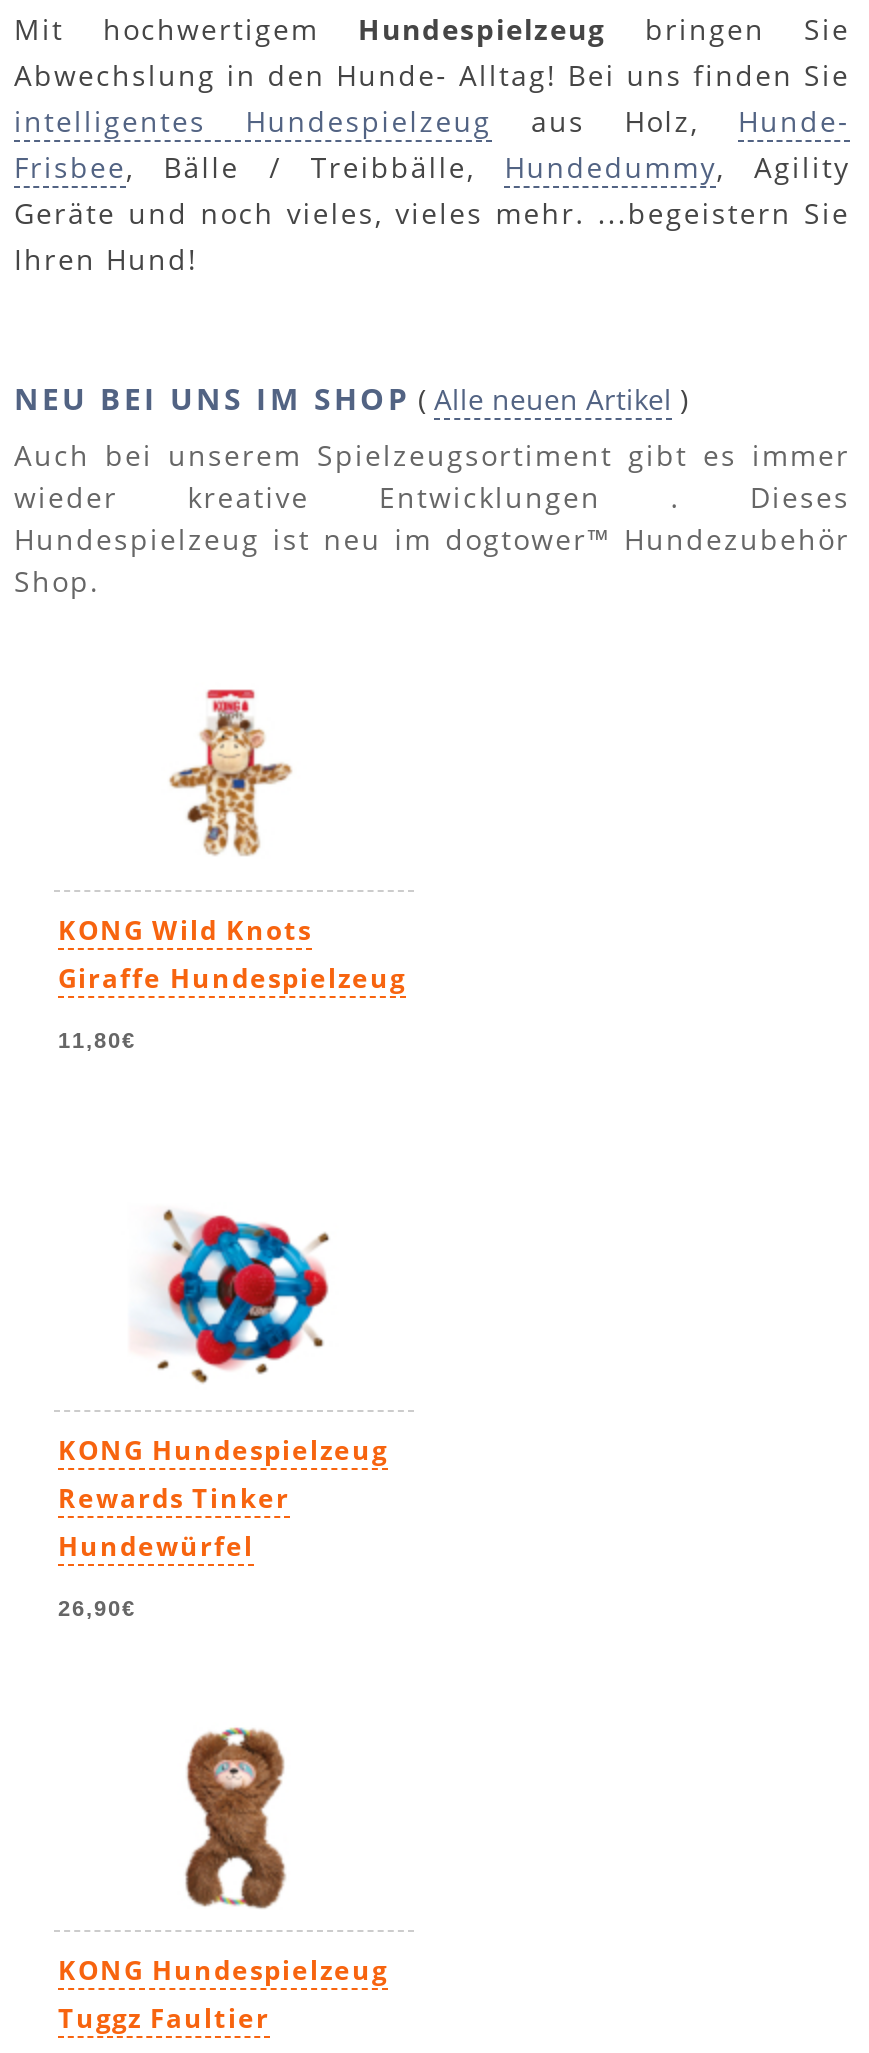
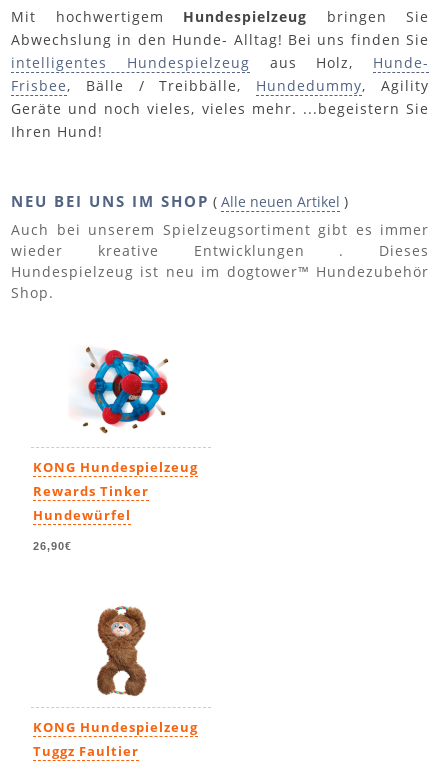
- [image]
- KONG Wild Knots
- Giraffe Hundespielzeug
- 11,80€
